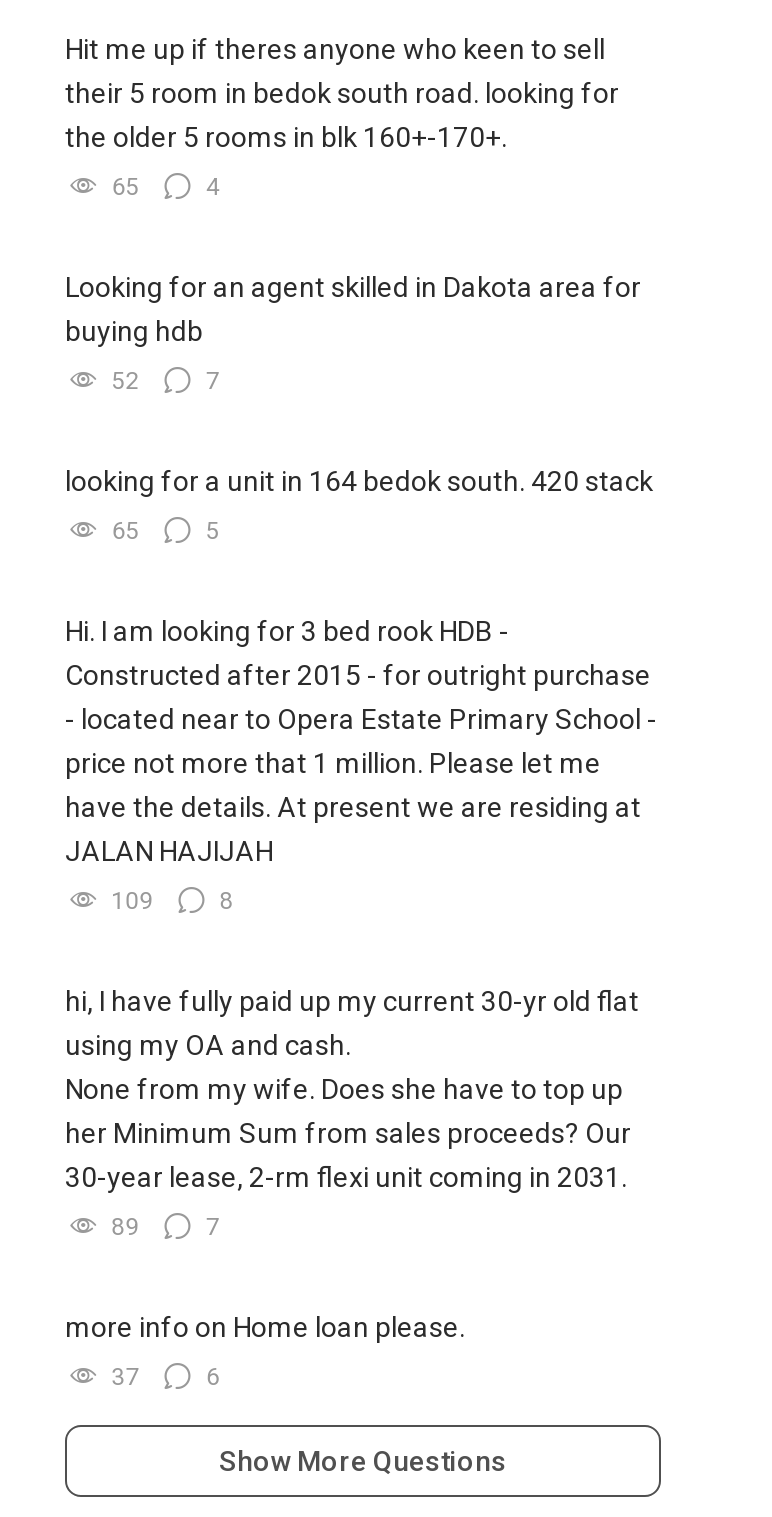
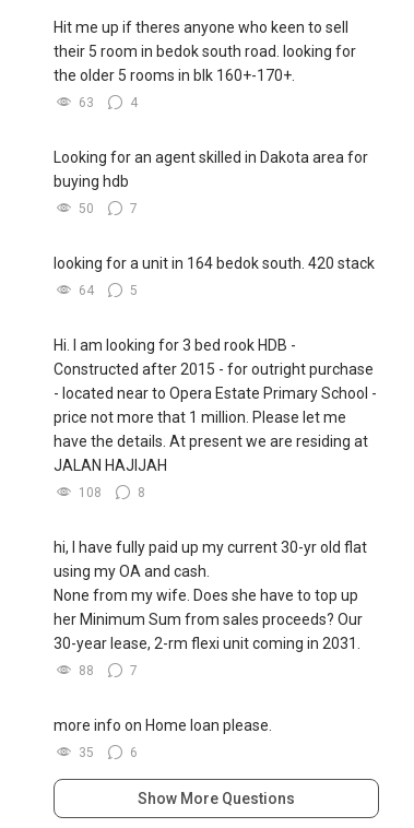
- 65
+ 63

- 52
+ 50

- 65
+ 64

- 109
+ 108

- 89
+ 88

- 37
+ 35
